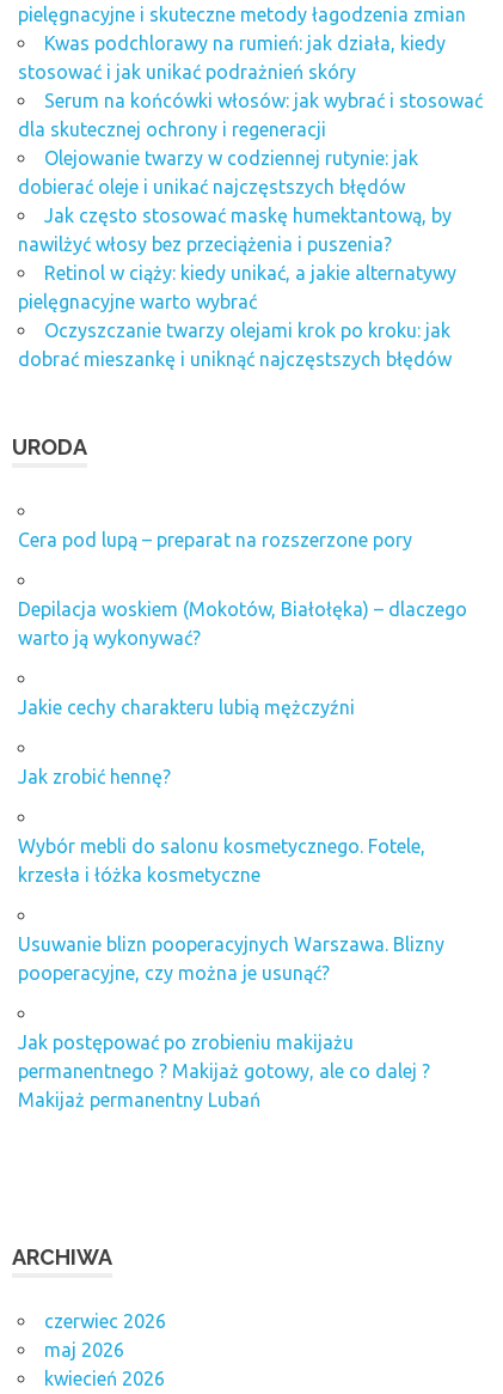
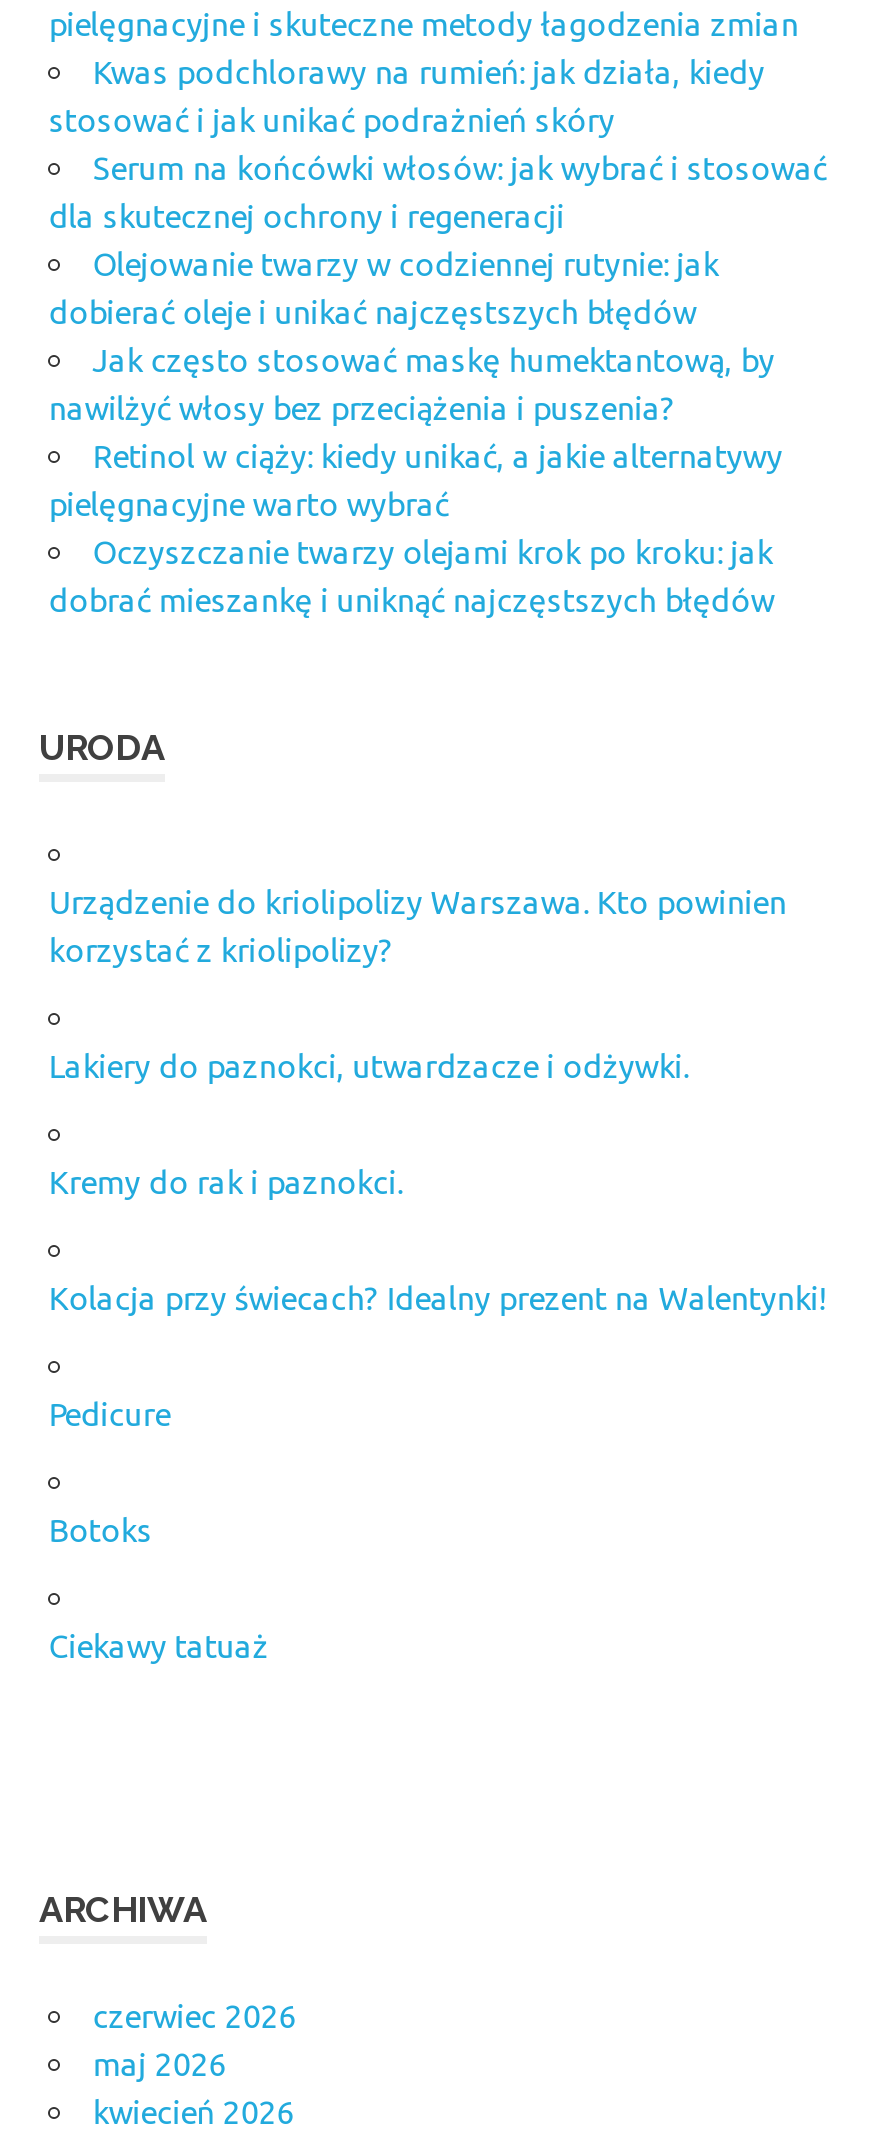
- Cera pod lupą – preparat na rozszerzone pory
+ Urządzenie do kriolipolizy Warszawa. Kto powinien
+ korzystać z kriolipolizy?

- Depilacja woskiem (Mokotów, Białołęka) – dlaczego
- warto ją wykonywać?
+ Lakiery do paznokci, utwardzacze i odżywki.

- Jakie cechy charakteru lubią mężczyźni
+ Kremy do rak i paznokci.

- Jak zrobić hennę?
+ Kolacja przy świecach? Idealny prezent na Walentynki!

- Wybór mebli do salonu kosmetycznego. Fotele,
- krzesła i łóżka kosmetyczne
+ Pedicure

- Usuwanie blizn pooperacyjnych Warszawa. Blizny
- pooperacyjne, czy można je usunąć?
+ Botoks

- Jak postępować po zrobieniu makijażu
- permanentnego ? Makijaż gotowy, ale co dalej ?
- Makijaż permanentny Lubań
+ Ciekawy tatuaż
